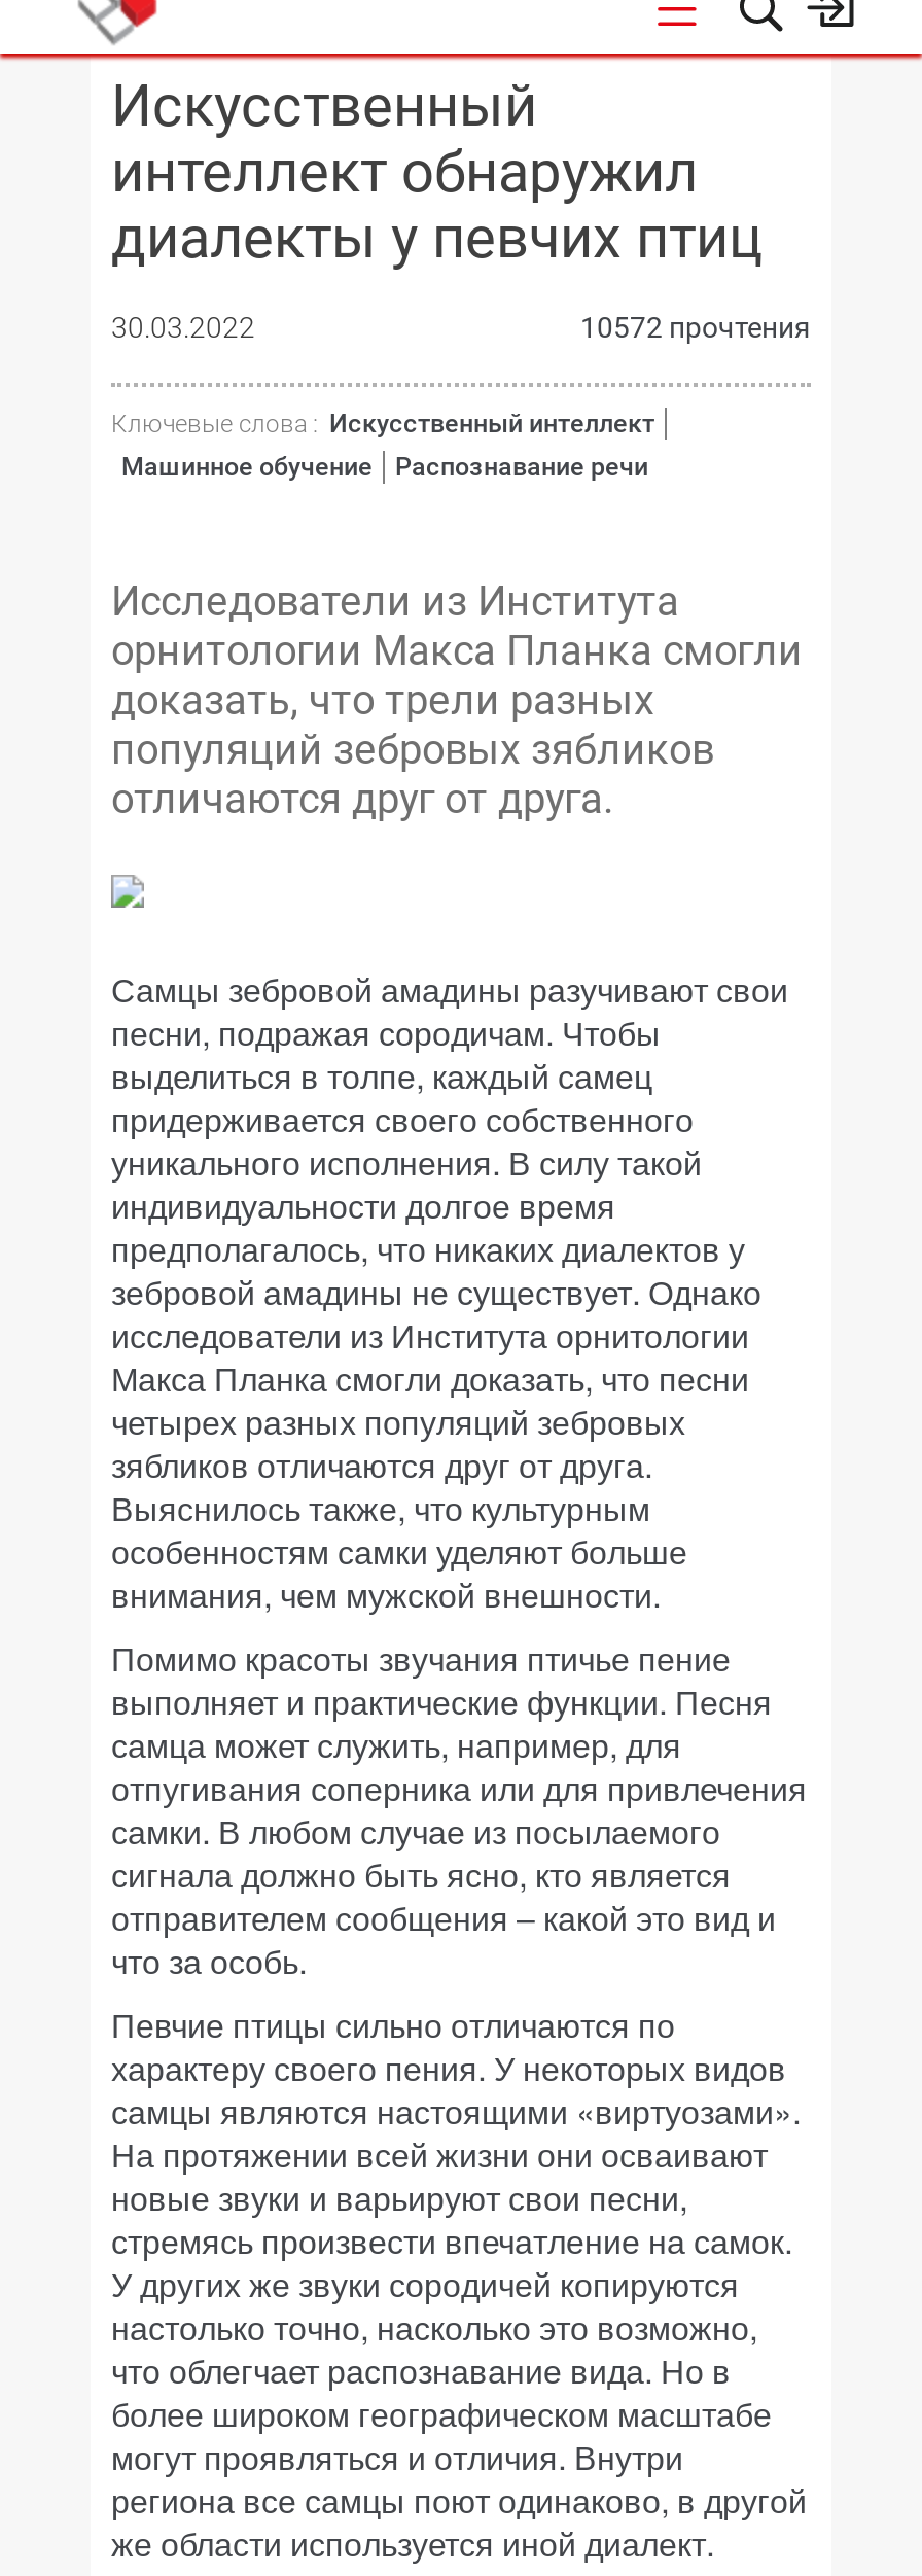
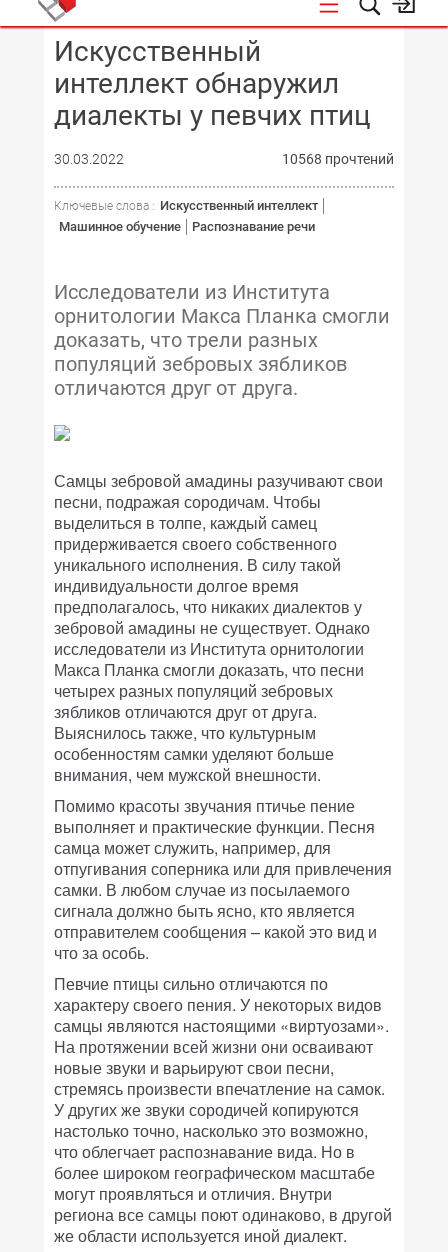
- 10572 прочтения
+ 10568 прочтений
